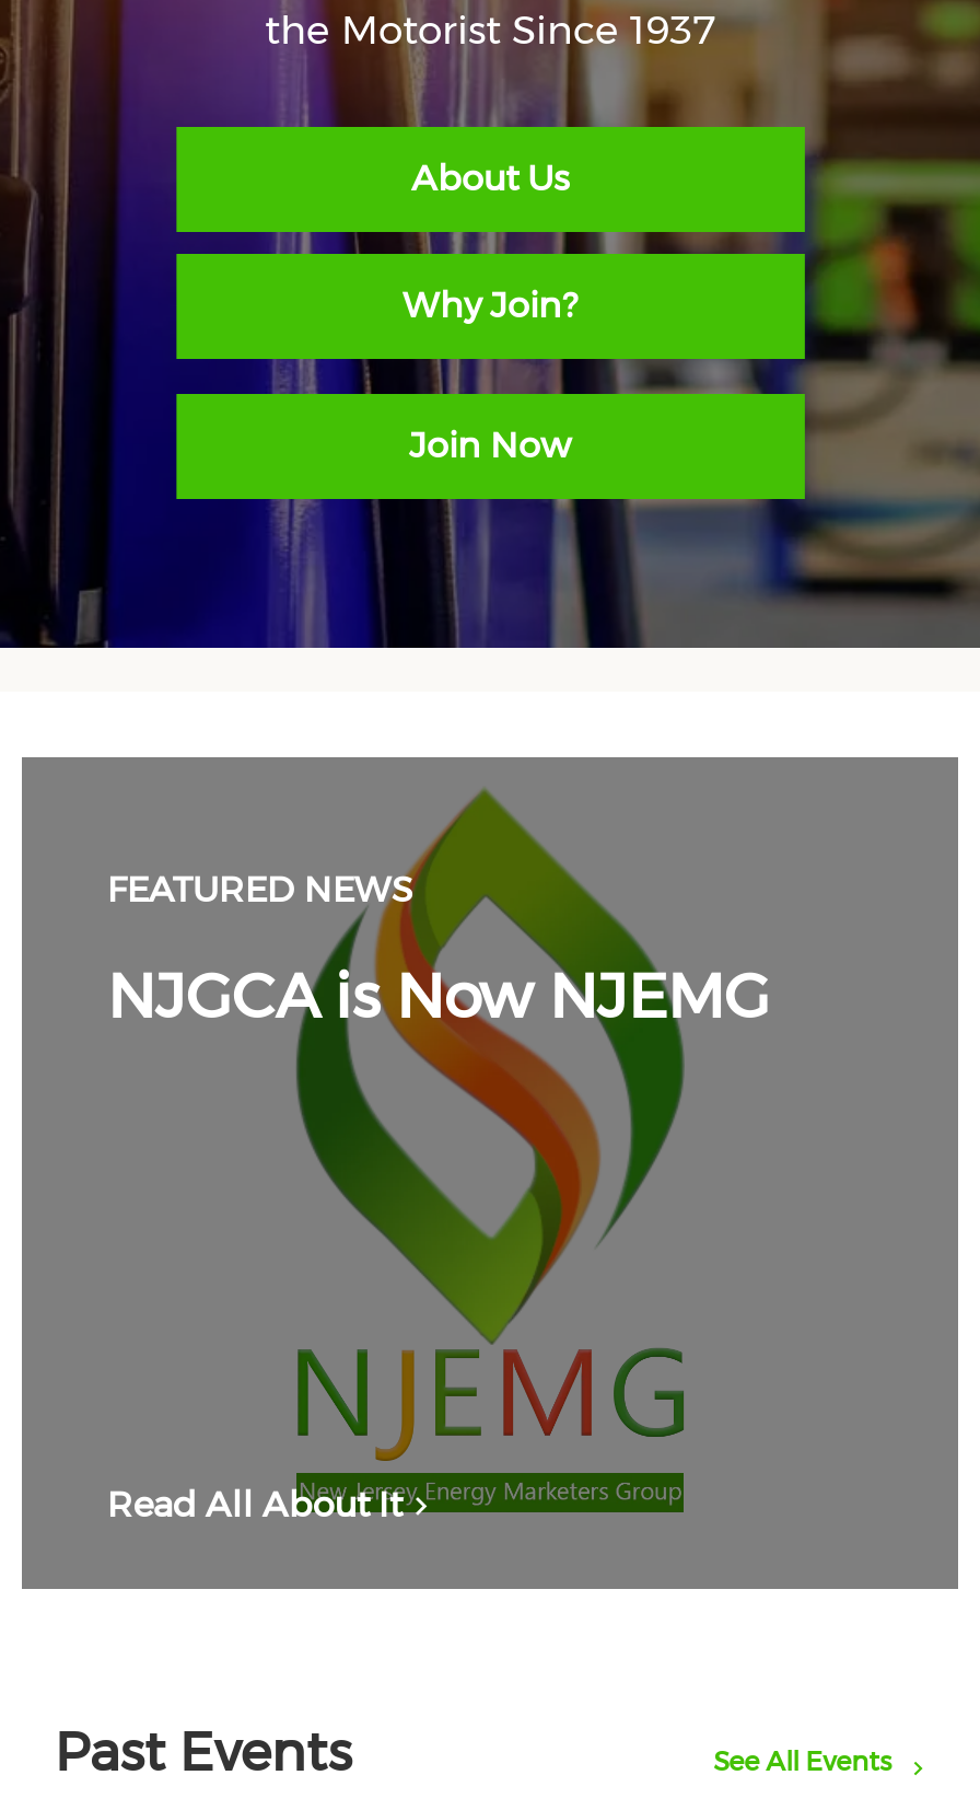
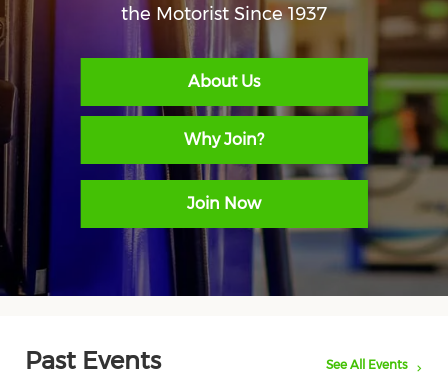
- [image]
- FEATURED NEWS
- NJGCA is Now NJEMG

- Read All About It
